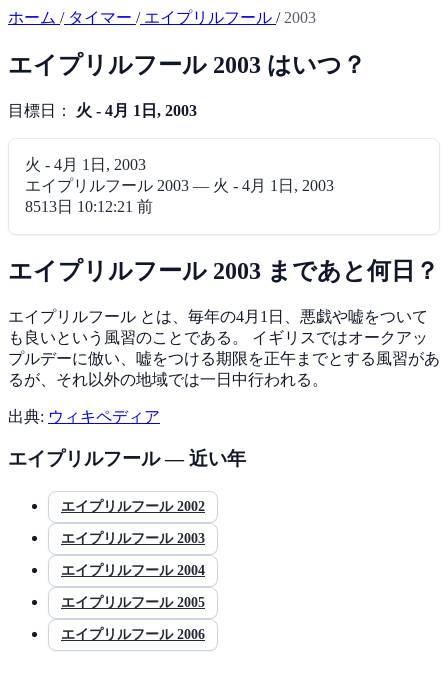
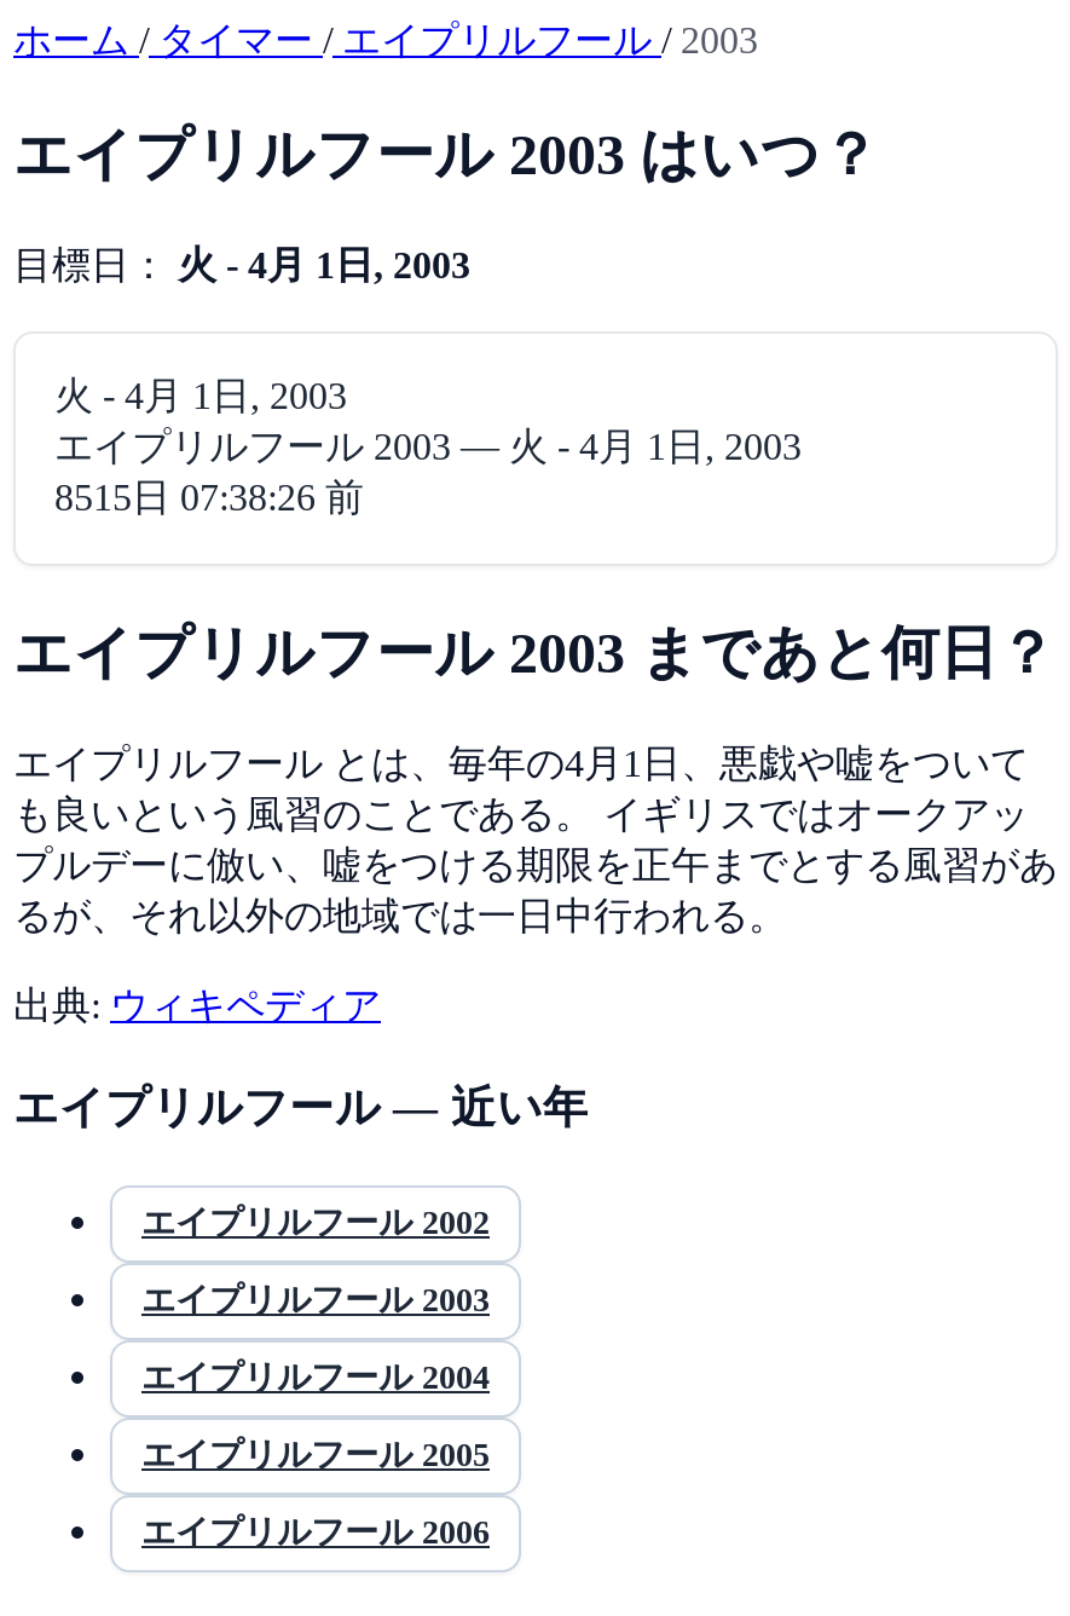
- 8513日 10:12:21 前
+ 8515日 07:38:26 前
